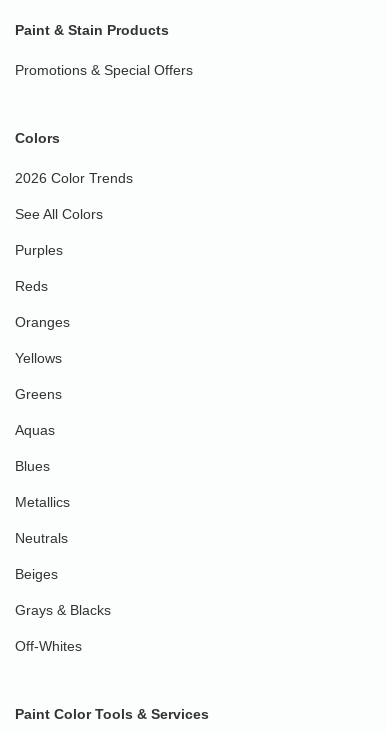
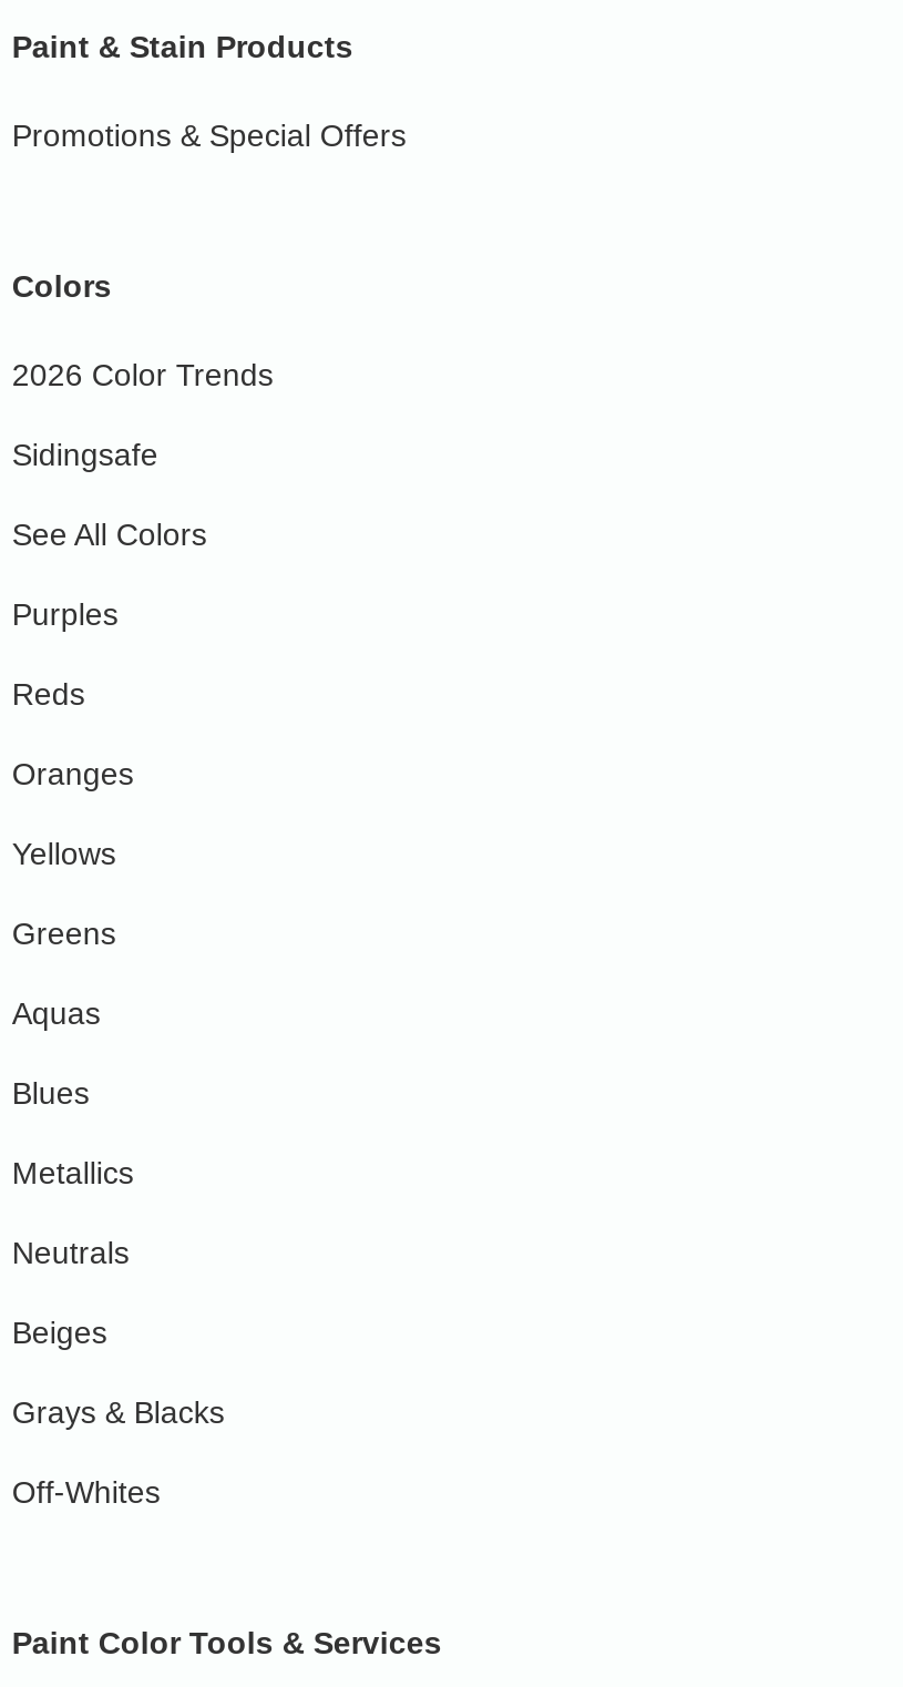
+ Sidingsafe
